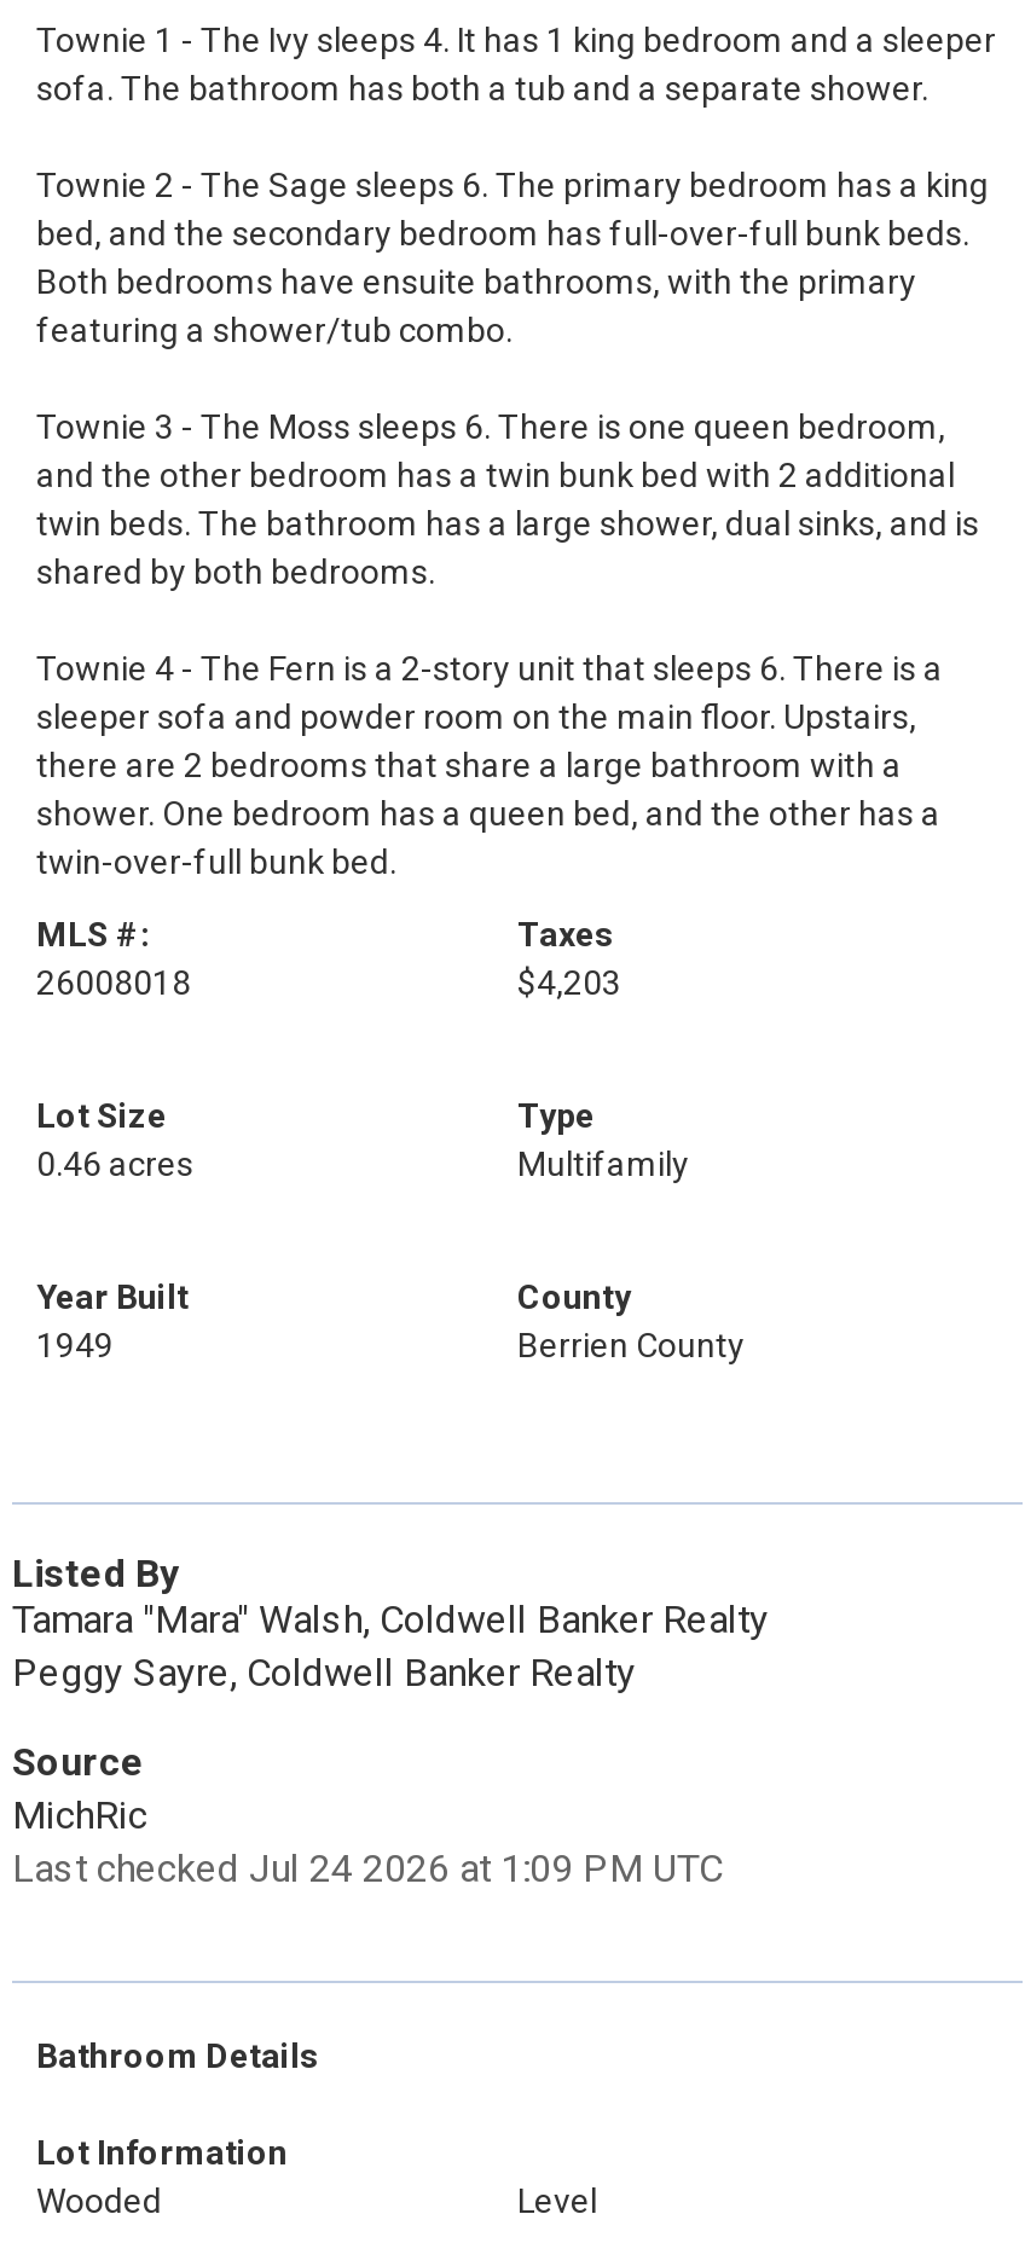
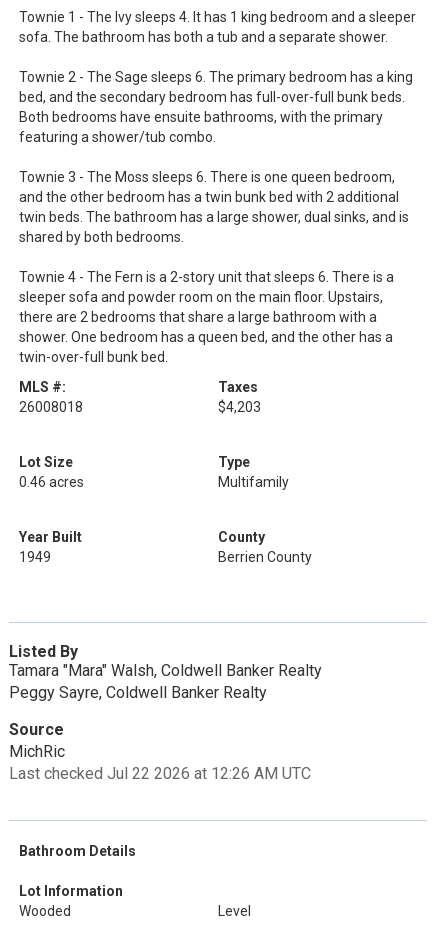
- Last checked Jul 24 2026 at 1:09 PM UTC
+ Last checked Jul 22 2026 at 12:26 AM UTC
